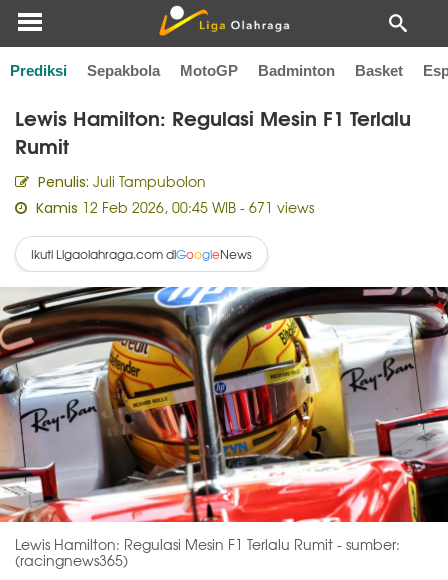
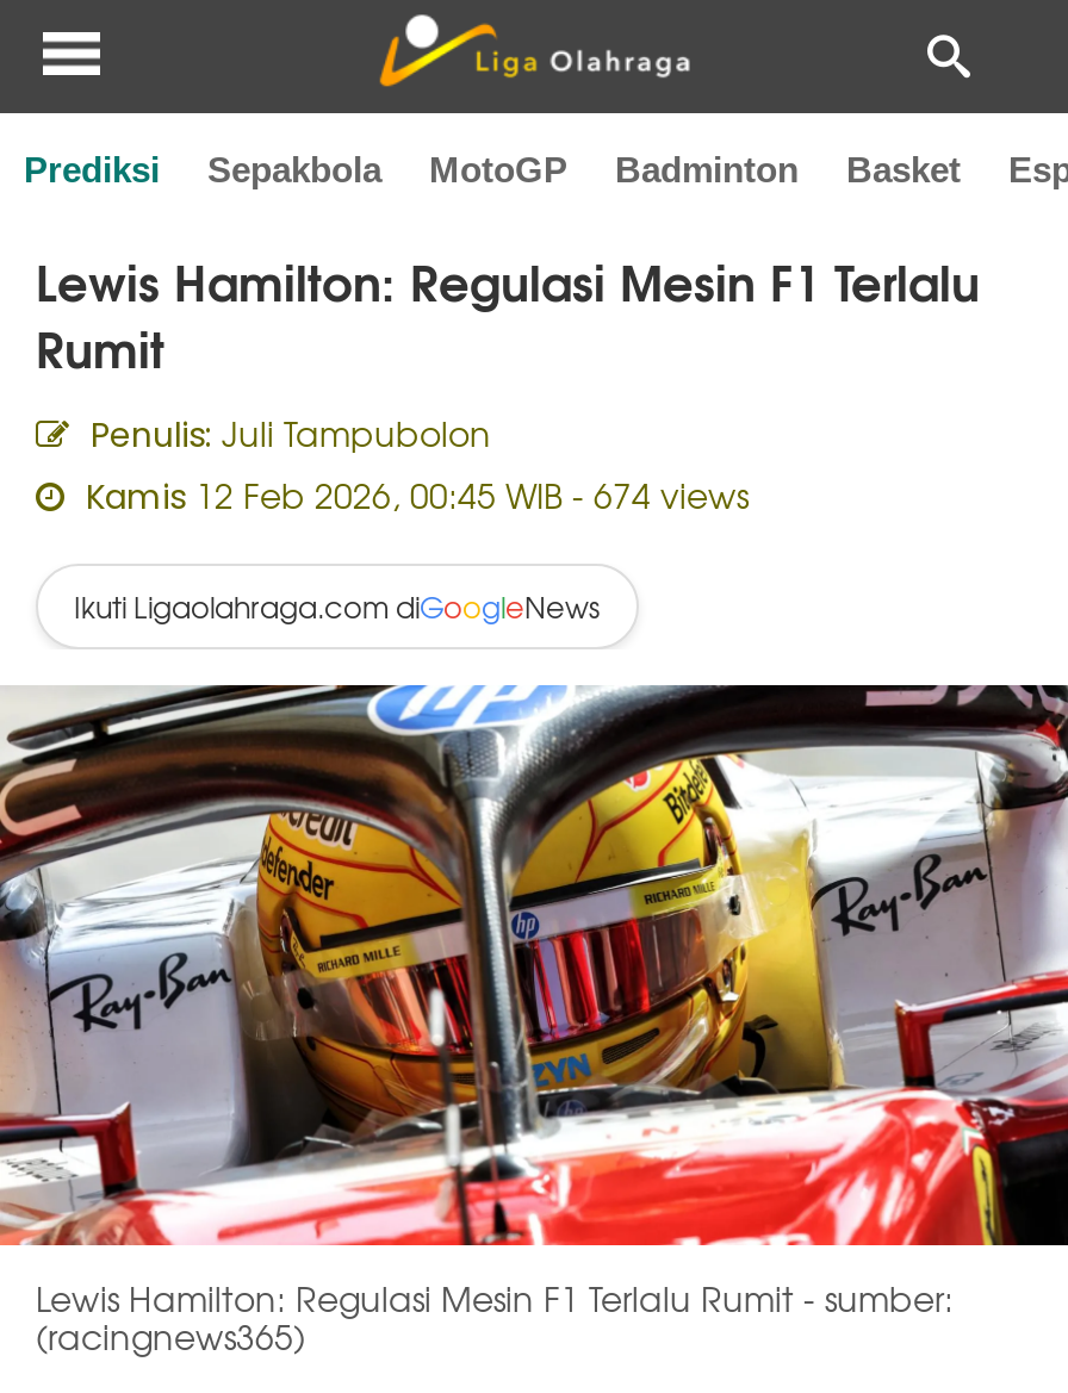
- Kamis 12 Feb 2026, 00:45 WIB - 671 views
+ Kamis 12 Feb 2026, 00:45 WIB - 674 views
